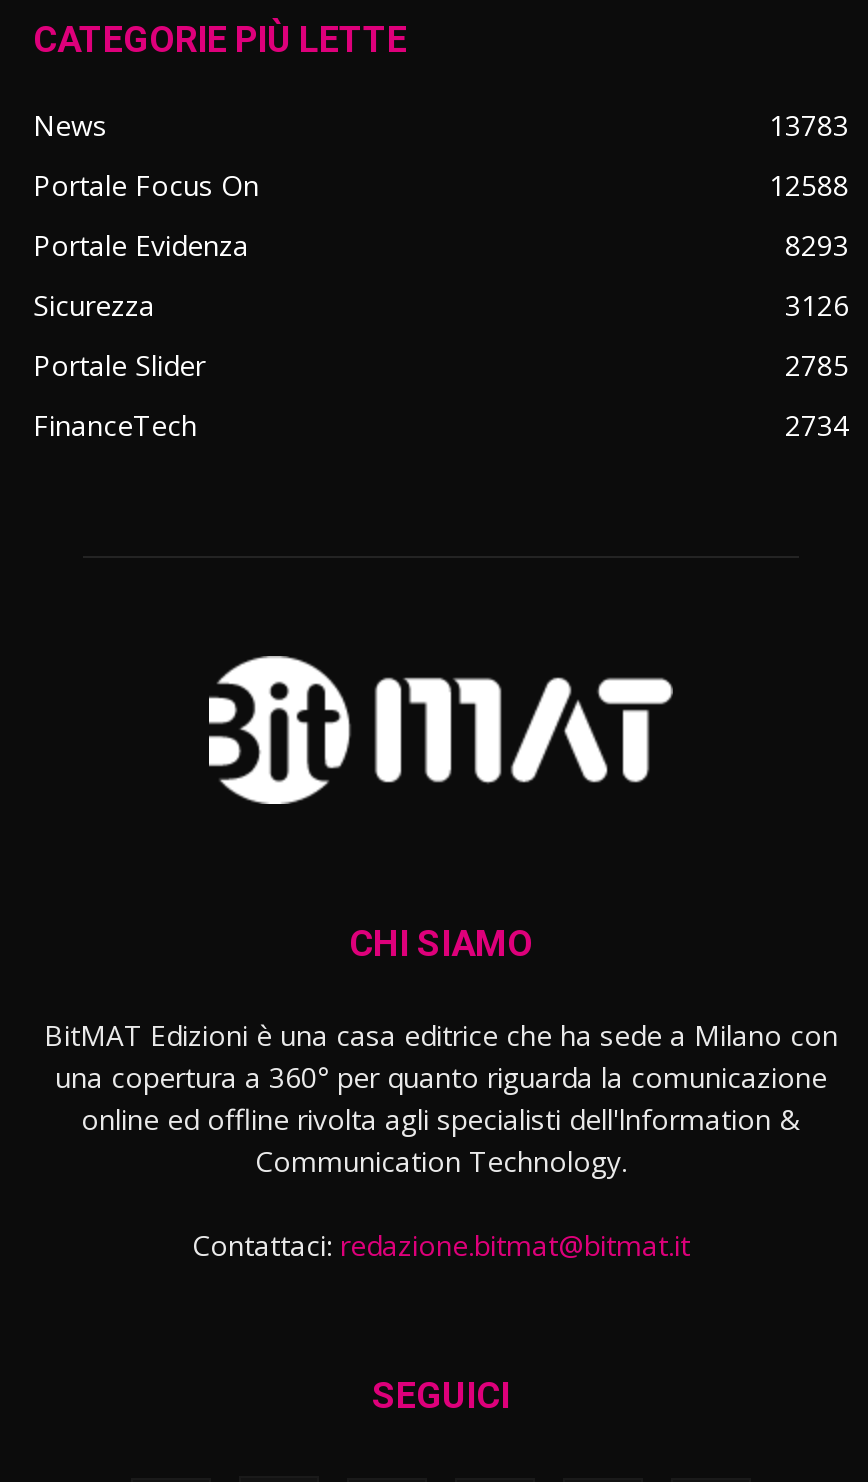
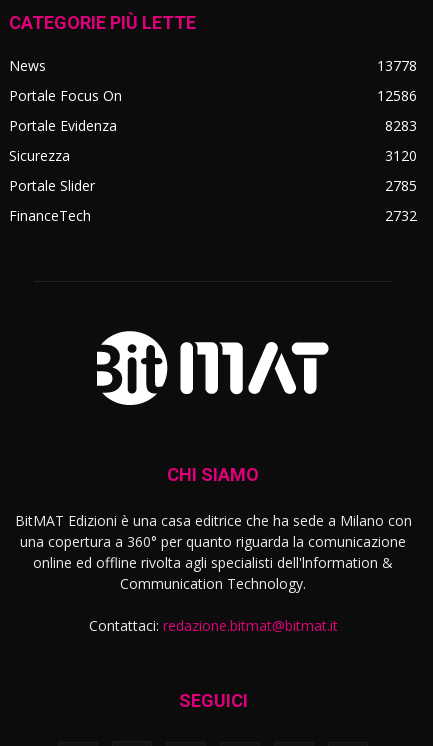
- 13783
+ 13778

- 12588
+ 12586

- 8293
+ 8283

- 3126
+ 3120

- 2734
+ 2732
